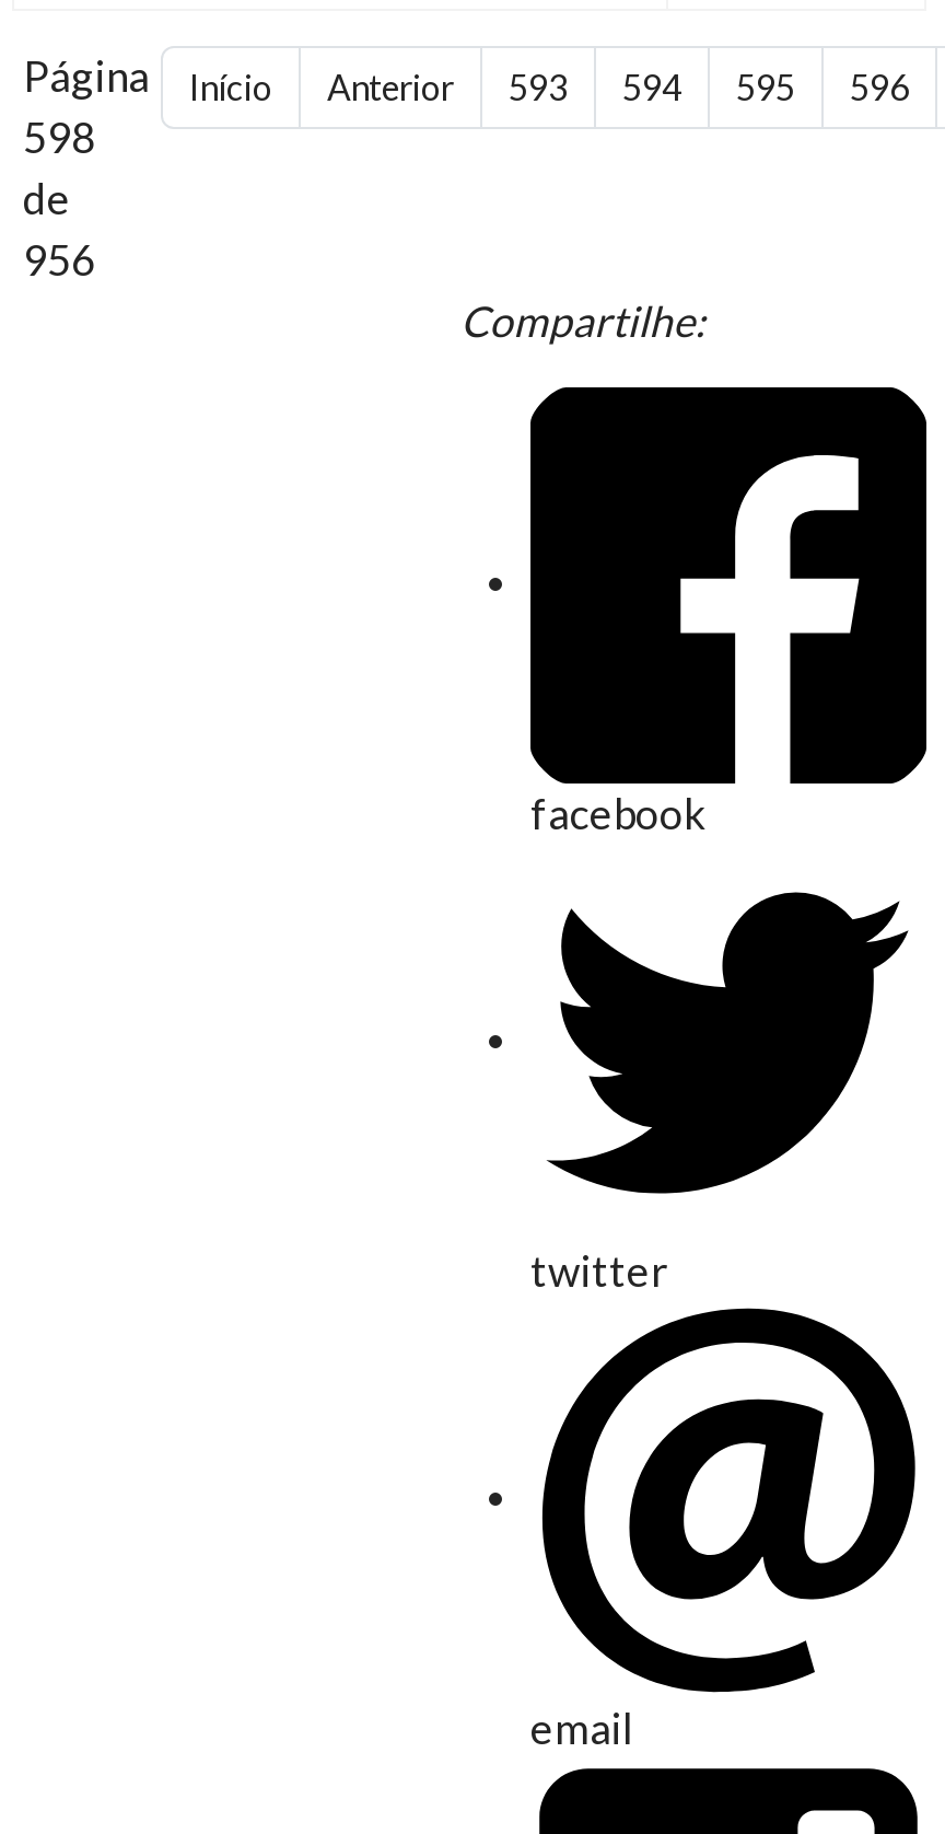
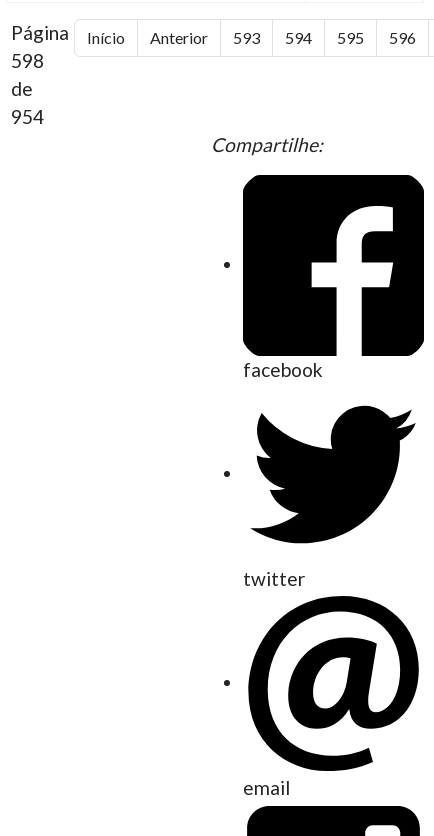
- 956
+ 954
